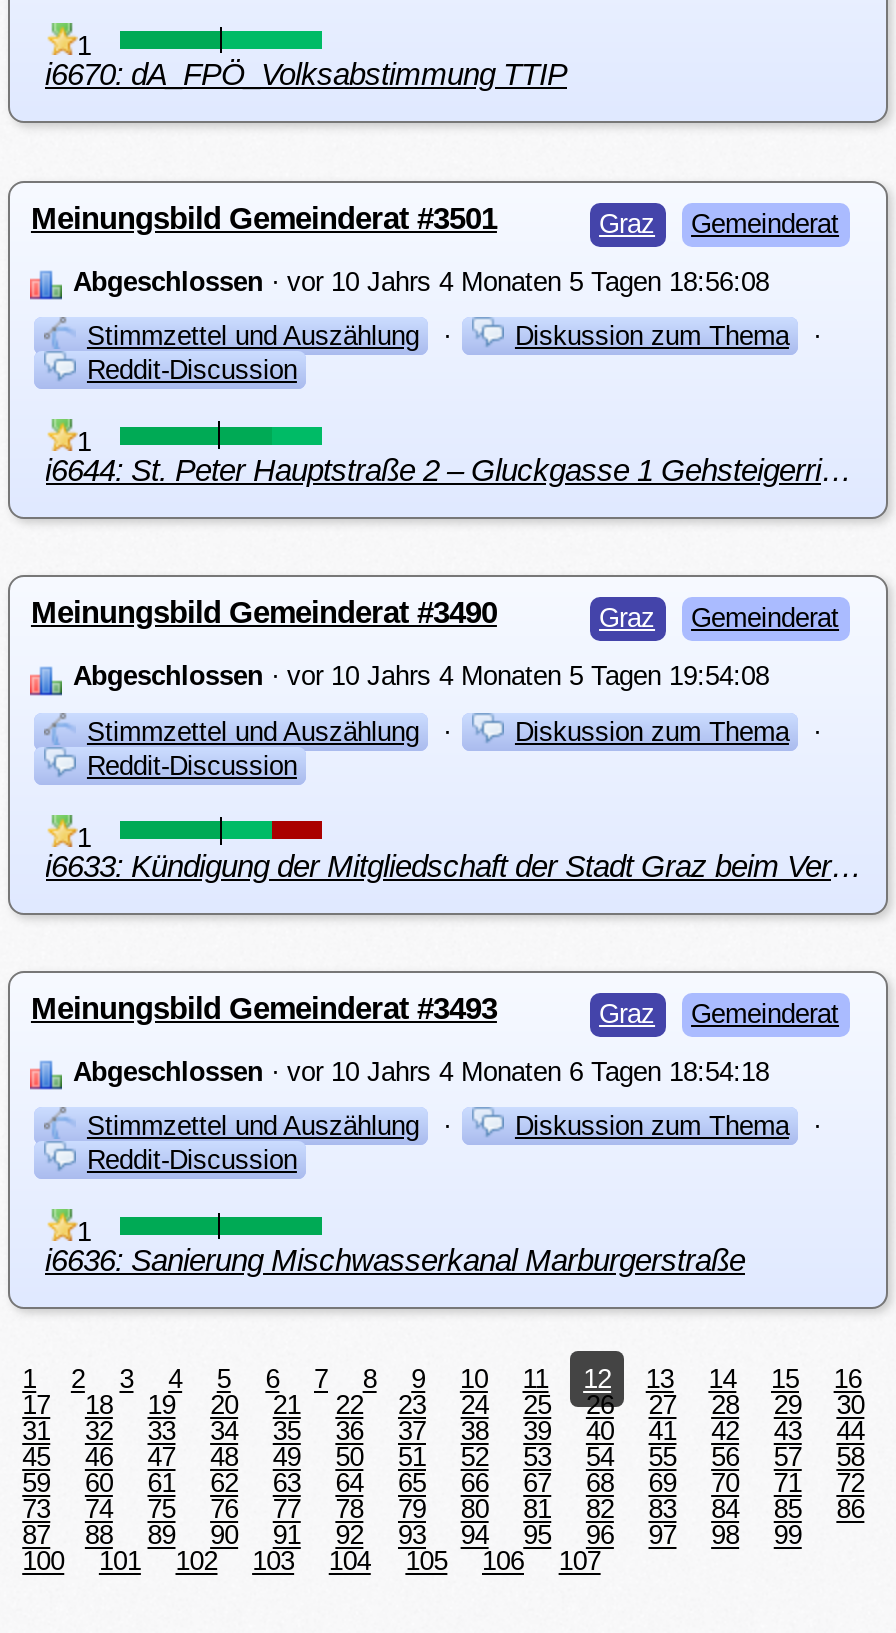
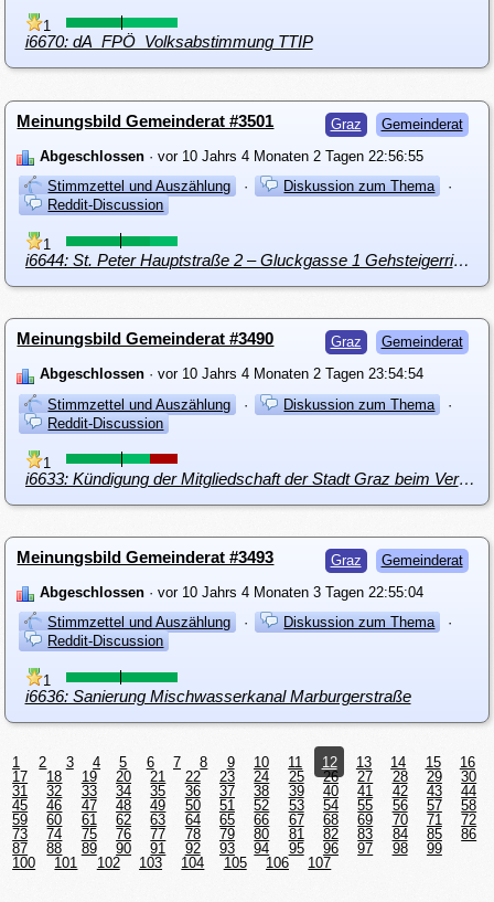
- Abgeschlossen · vor 10 Jahrs 4 Monaten 5 Tagen 18:56:08
+ Abgeschlossen · vor 10 Jahrs 4 Monaten 2 Tagen 22:56:55

- Abgeschlossen · vor 10 Jahrs 4 Monaten 5 Tagen 19:54:08
+ Abgeschlossen · vor 10 Jahrs 4 Monaten 2 Tagen 23:54:54

- Abgeschlossen · vor 10 Jahrs 4 Monaten 6 Tagen 18:54:18
+ Abgeschlossen · vor 10 Jahrs 4 Monaten 3 Tagen 22:55:04
